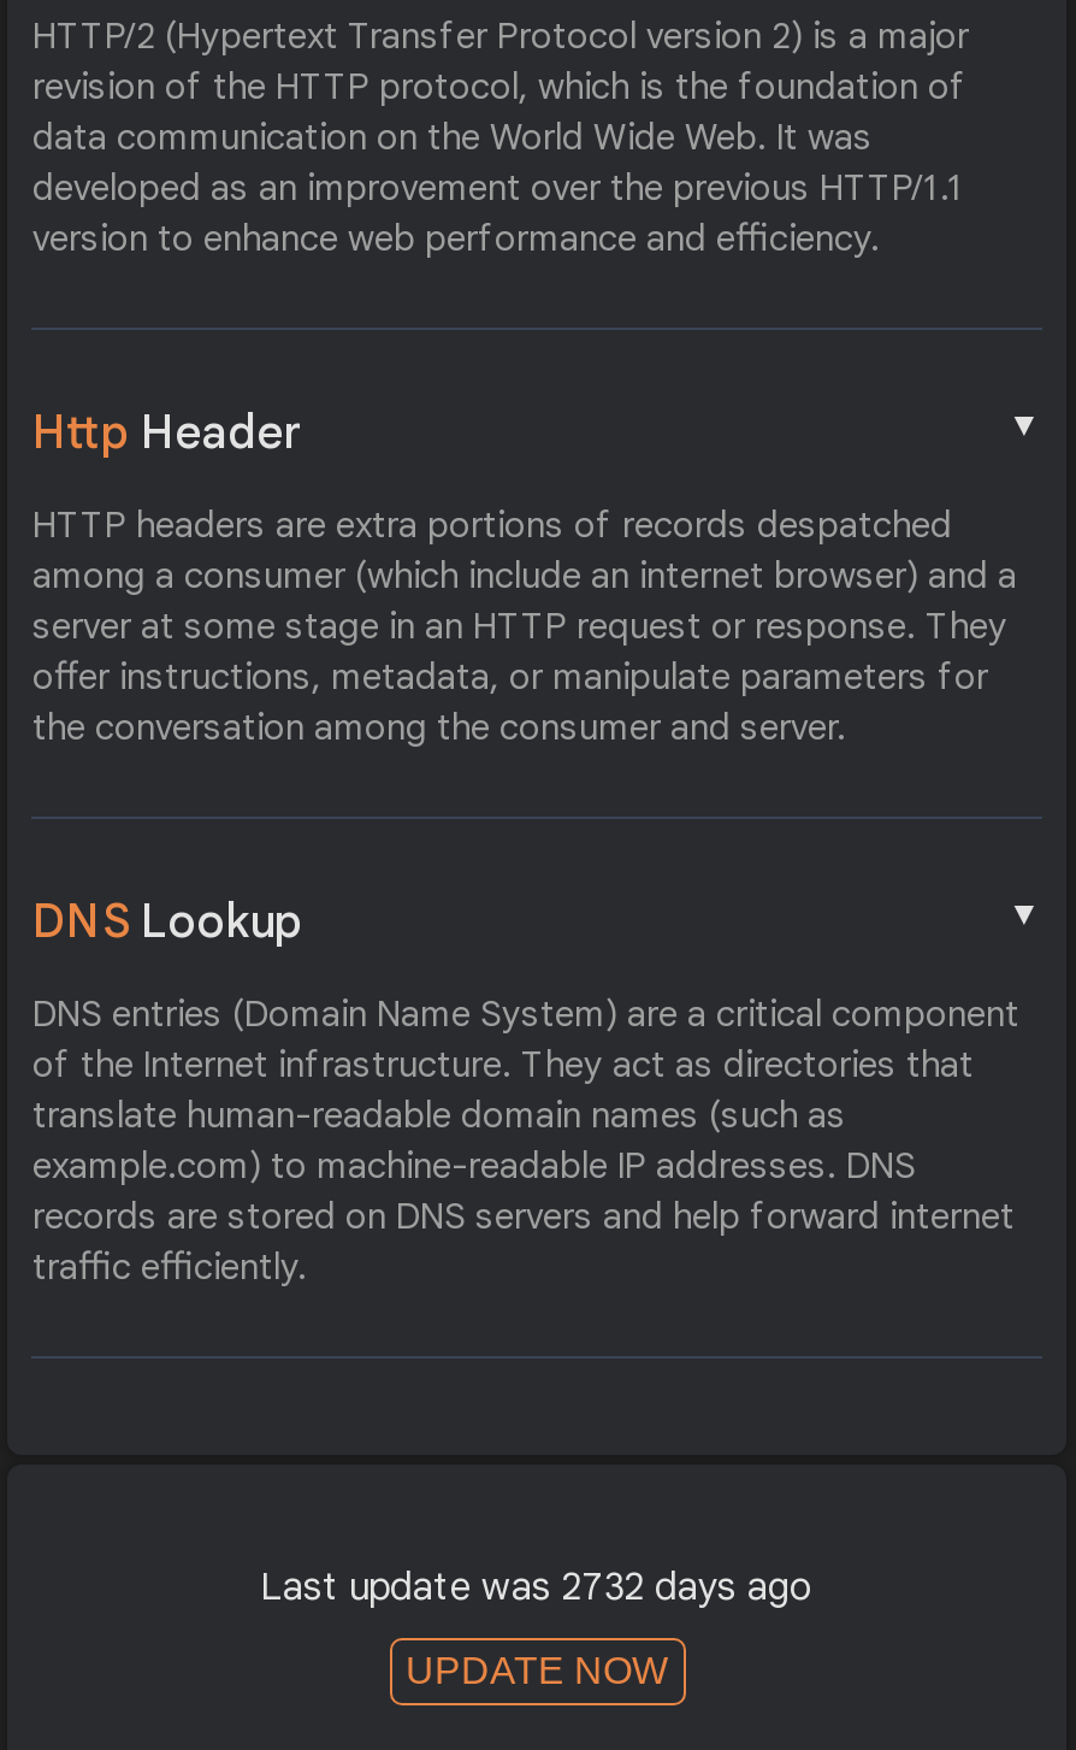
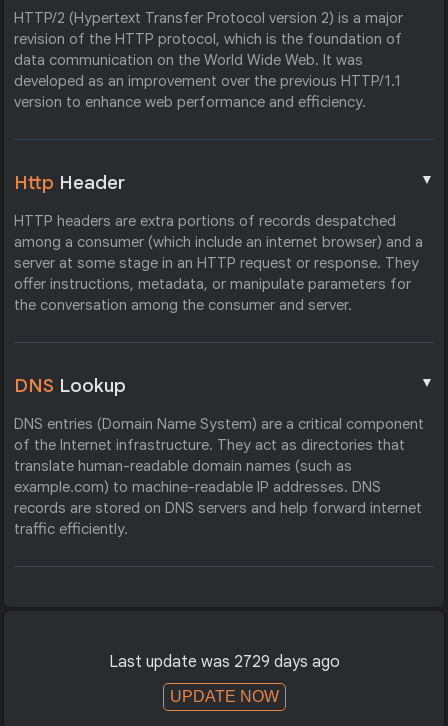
- Last update was 2732 days ago
+ Last update was 2729 days ago
